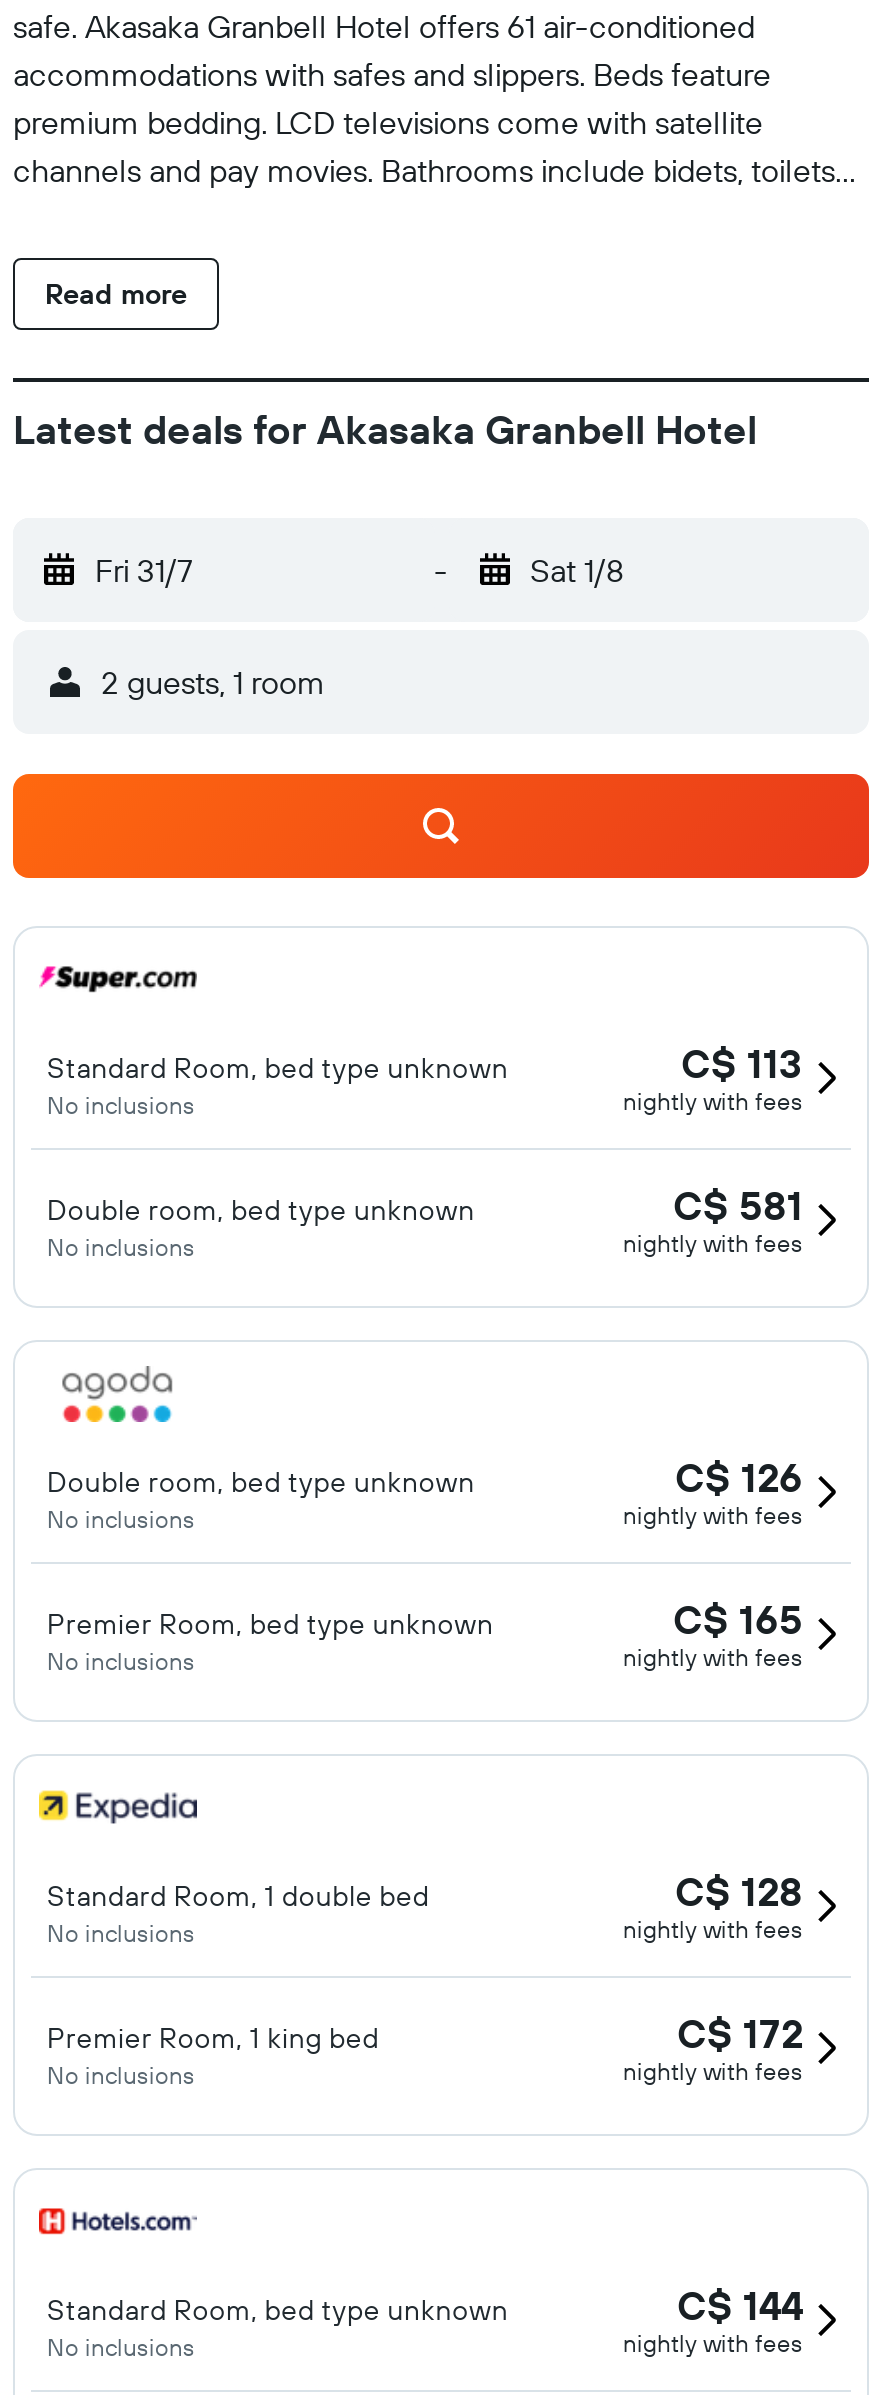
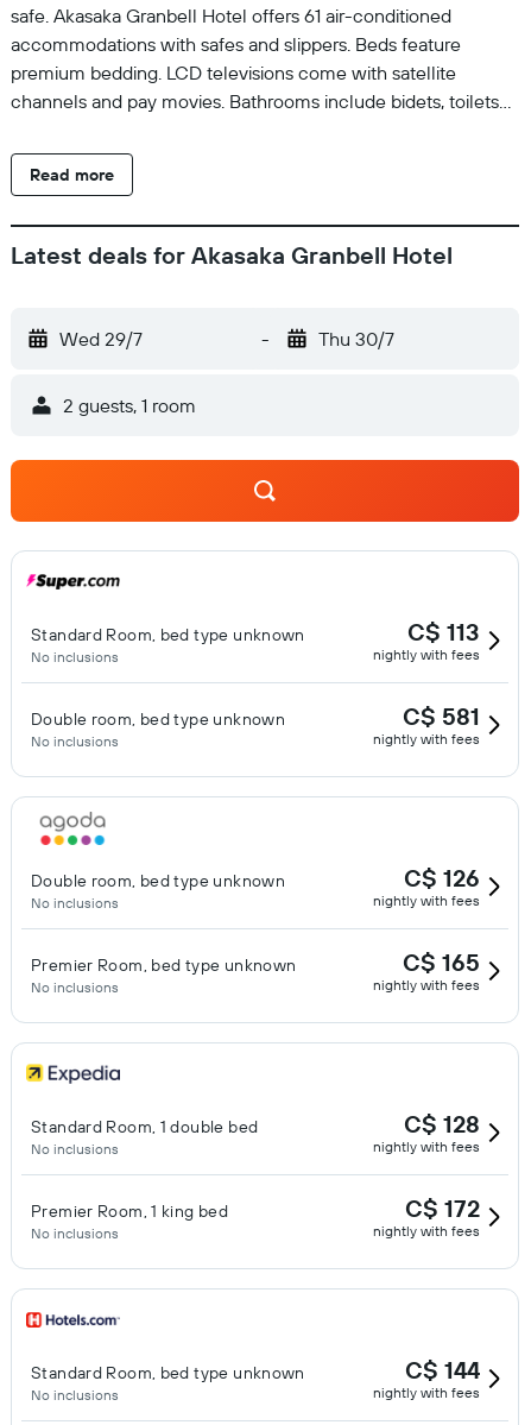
- Fri 31/7
+ Wed 29/7

- Sat 1/8
+ Thu 30/7
